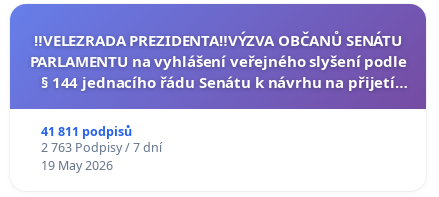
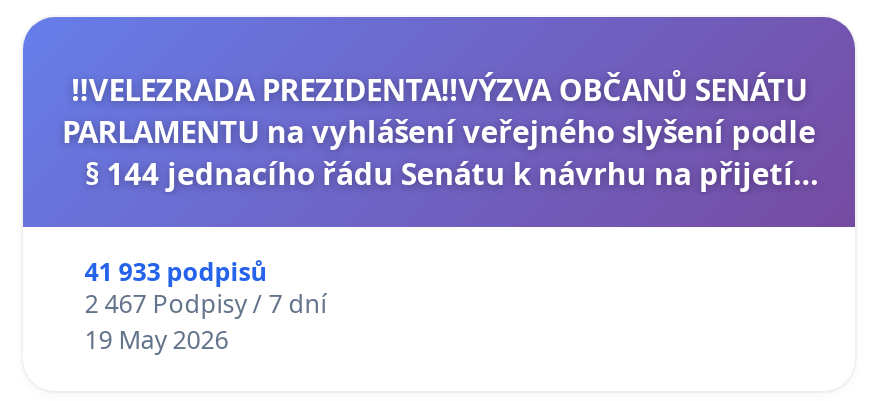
- 41 811 podpisů
+ 41 933 podpisů

- 2 763 Podpisy / 7 dní
+ 2 467 Podpisy / 7 dní
